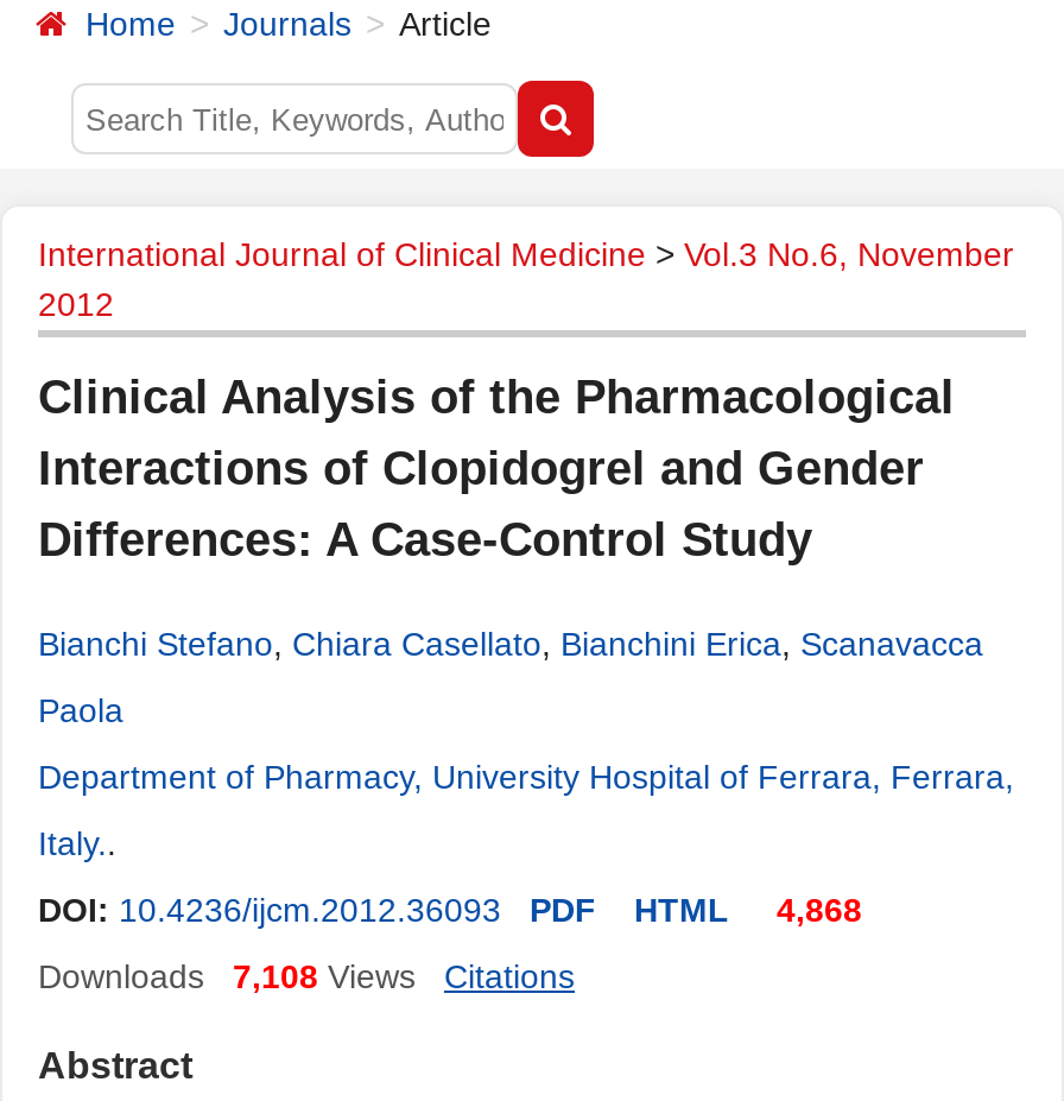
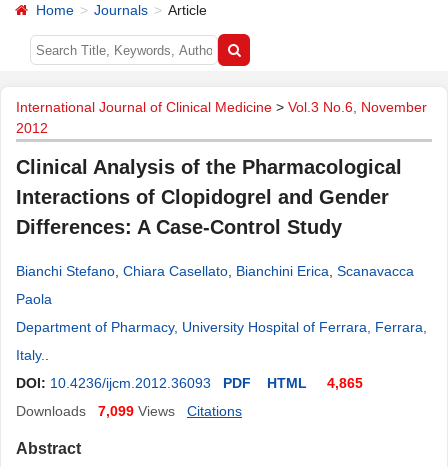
- DOI: 10.4236/ijcm.2012.36093 PDF HTML 4,868
+ DOI: 10.4236/ijcm.2012.36093 PDF HTML 4,865

- Downloads 7,108 Views
+ Downloads 7,099 Views
